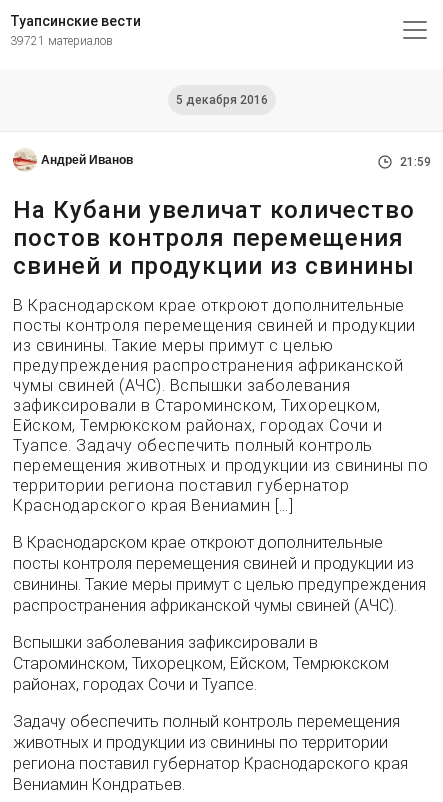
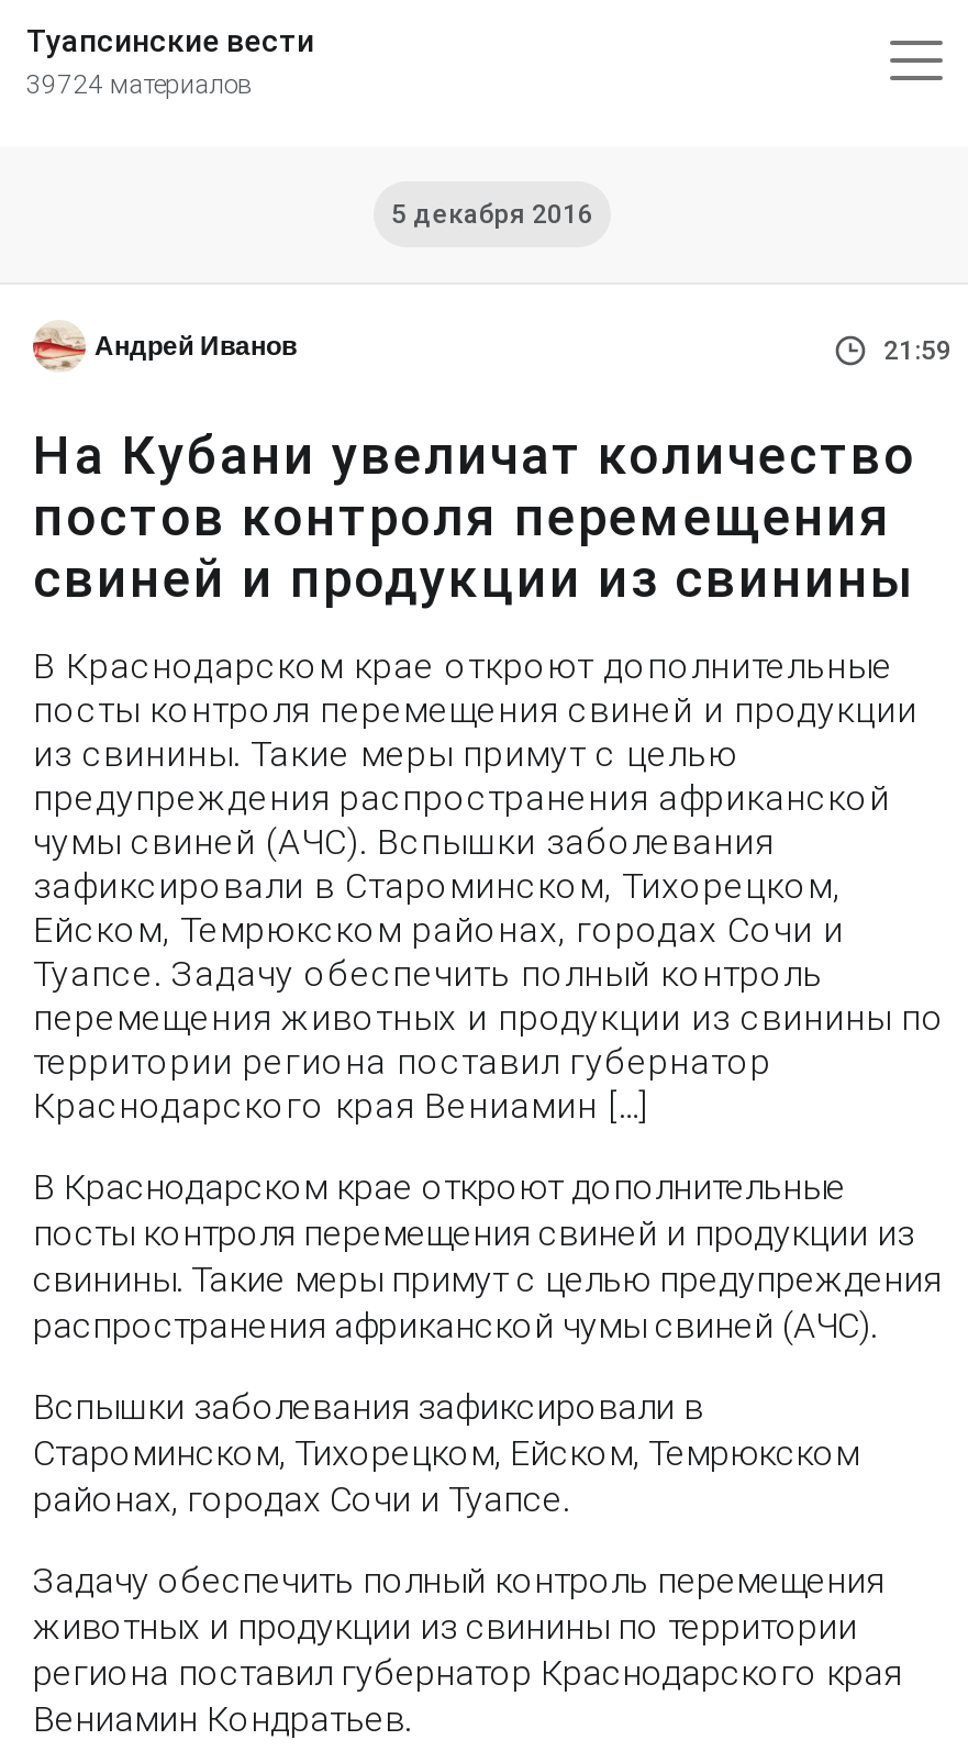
- 39721 материалов
+ 39724 материалов
